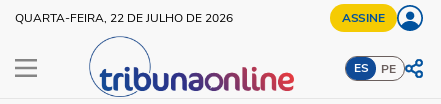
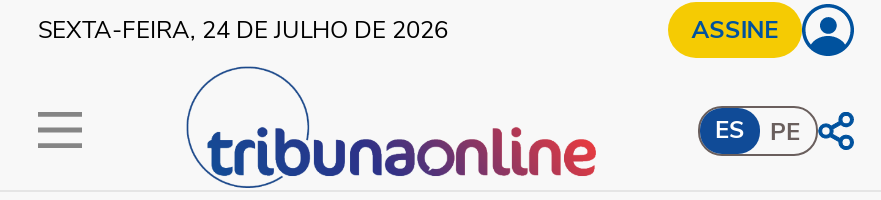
- QUARTA-FEIRA, 22 DE JULHO DE 2026
+ SEXTA-FEIRA, 24 DE JULHO DE 2026
